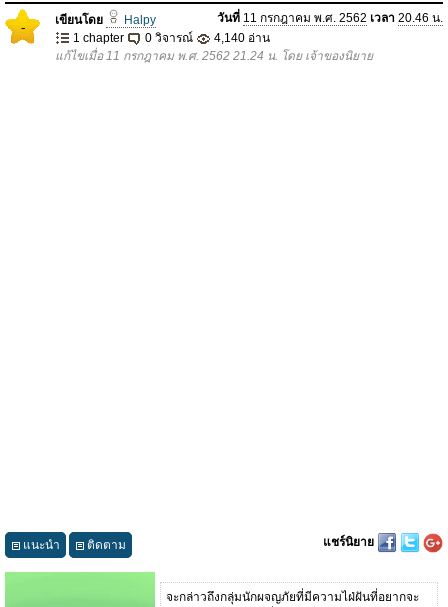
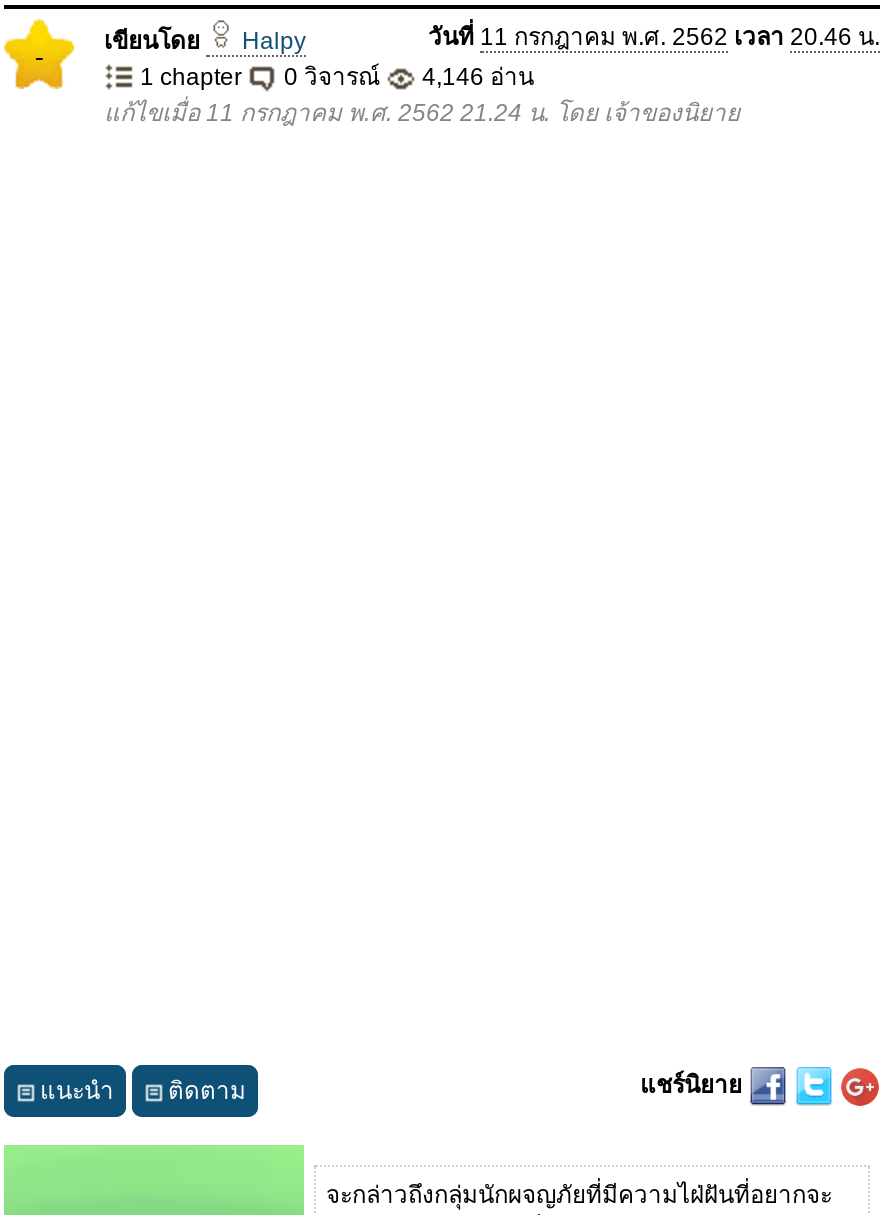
- 1 chapter 0 วิจารณ์ 4,140 อ่าน
+ 1 chapter 0 วิจารณ์ 4,146 อ่าน
